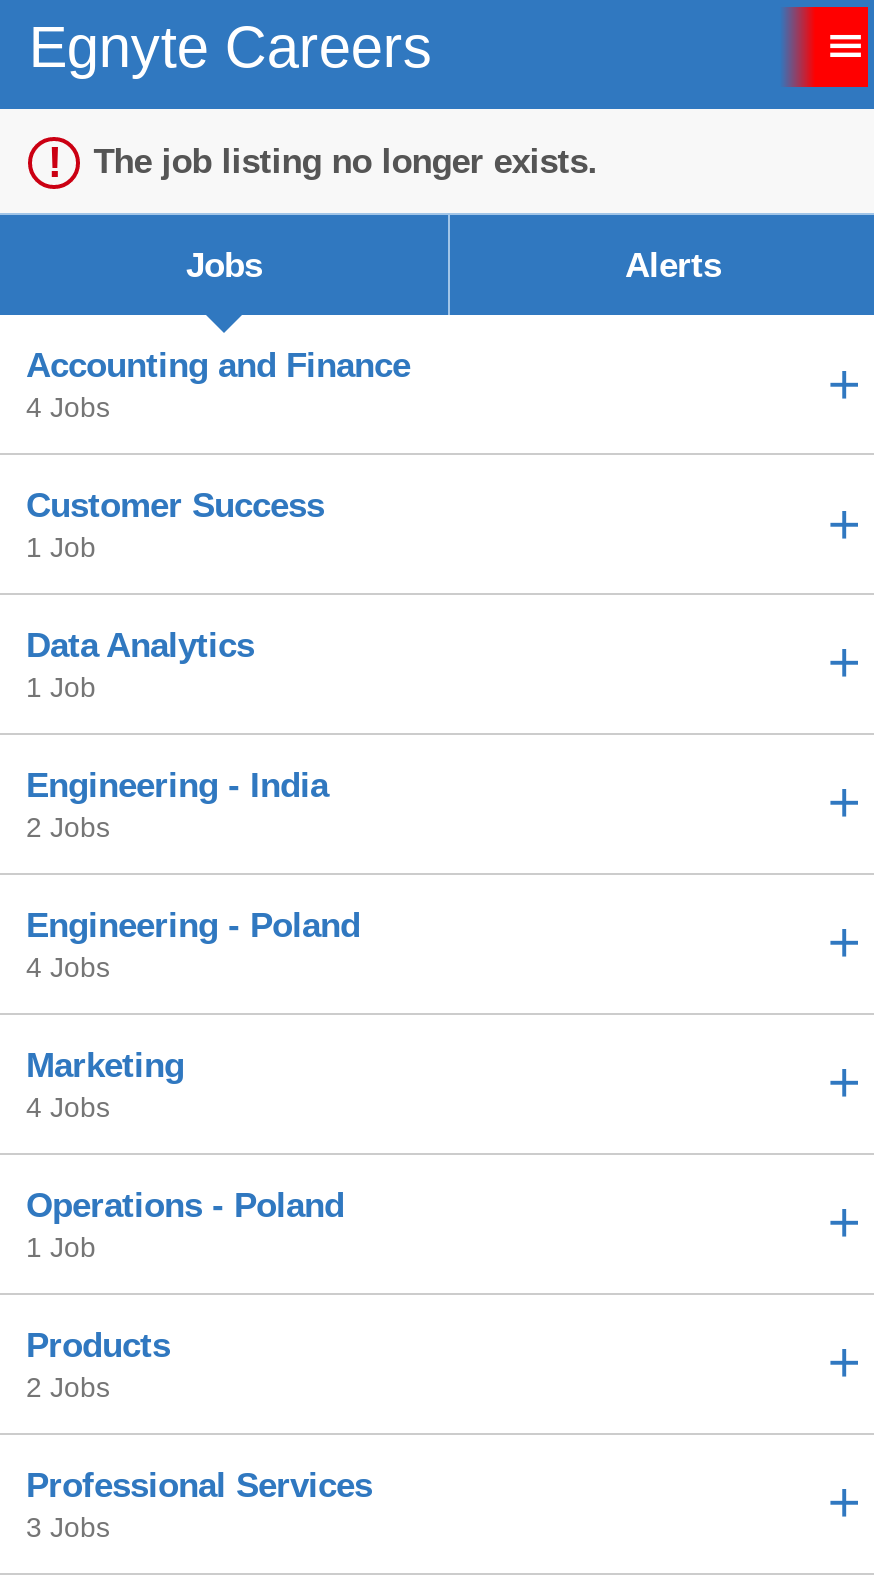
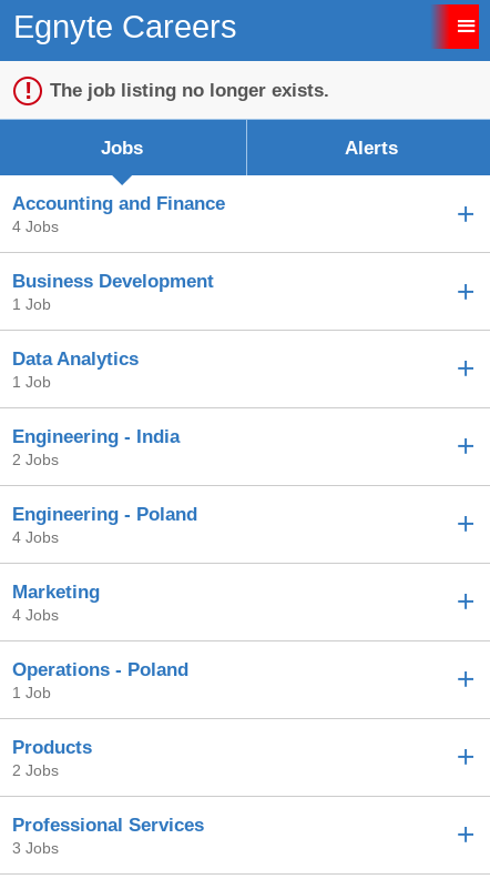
- Customer Success
+ Business Development
